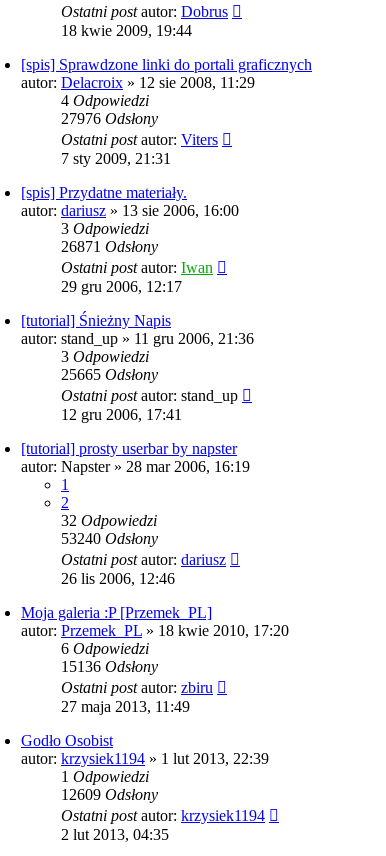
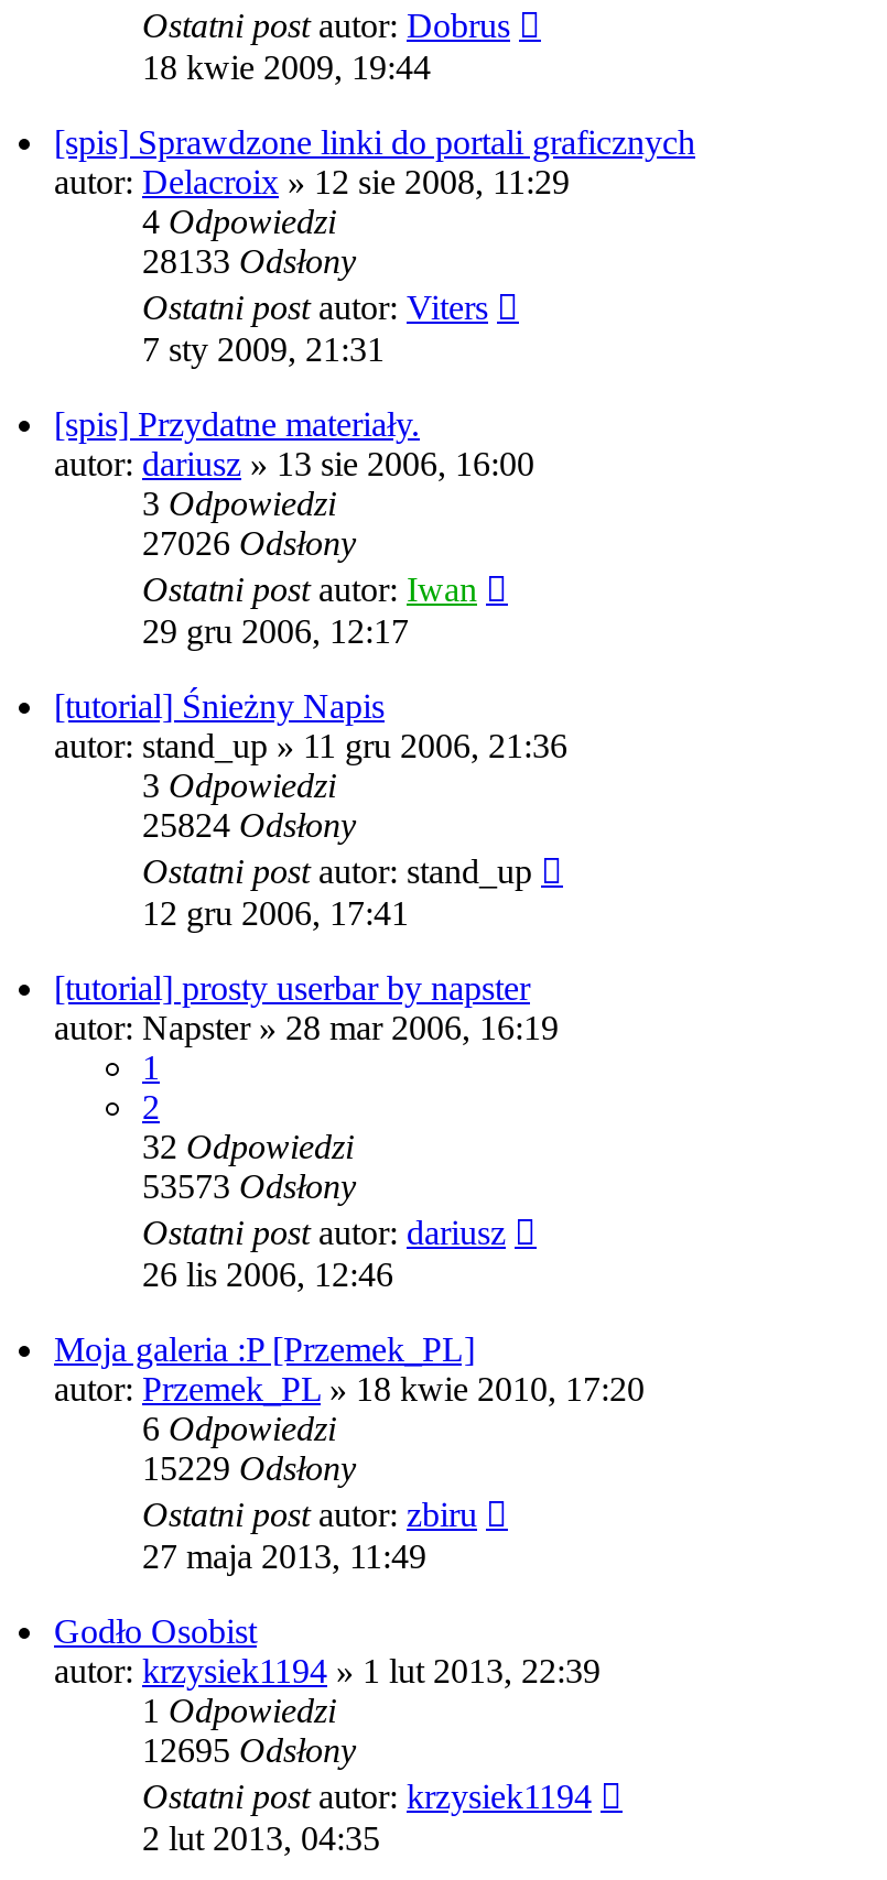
- 27976 Odsłony
+ 28133 Odsłony

- 26871 Odsłony
+ 27026 Odsłony

- 25665 Odsłony
+ 25824 Odsłony

- 53240Odsłony
+ 53573Odsłony

- 15136 Odsłony
+ 15229 Odsłony

- 12609 Odsłony
+ 12695 Odsłony
